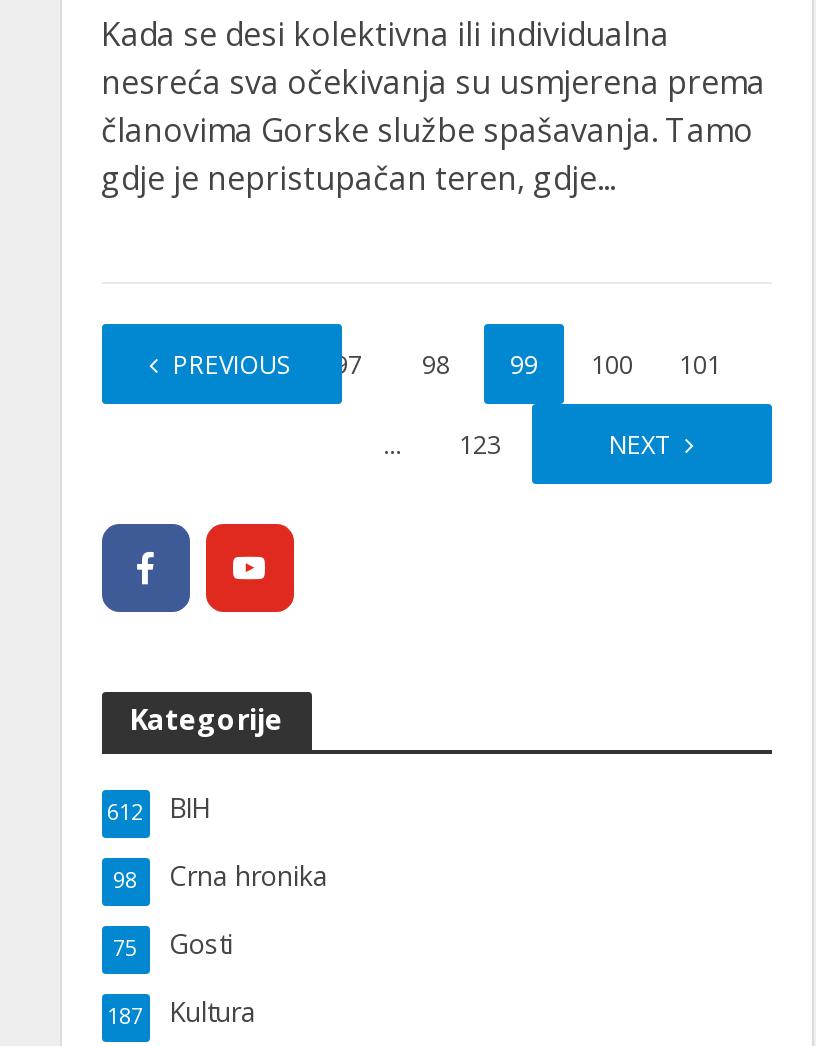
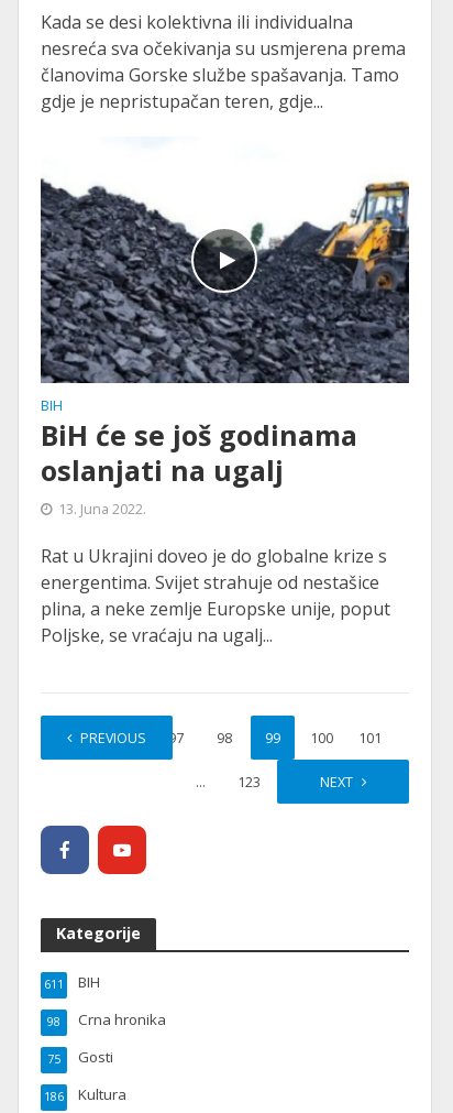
+ [image]
+ BIH
+ BiH će se još godinama
+ oslanjati na ugalj
+ 13. Juna 2022.
+ Rat u Ukrajini doveo je do globalne krize s
+ energentima. Svijet strahuje od nestašice
+ plina, a neke zemlje Europske unije, poput
+ Poljske, se vraćaju na ugalj...

- 612 BIH
+ 611 BIH

- 187 Kultura
+ 186 Kultura
